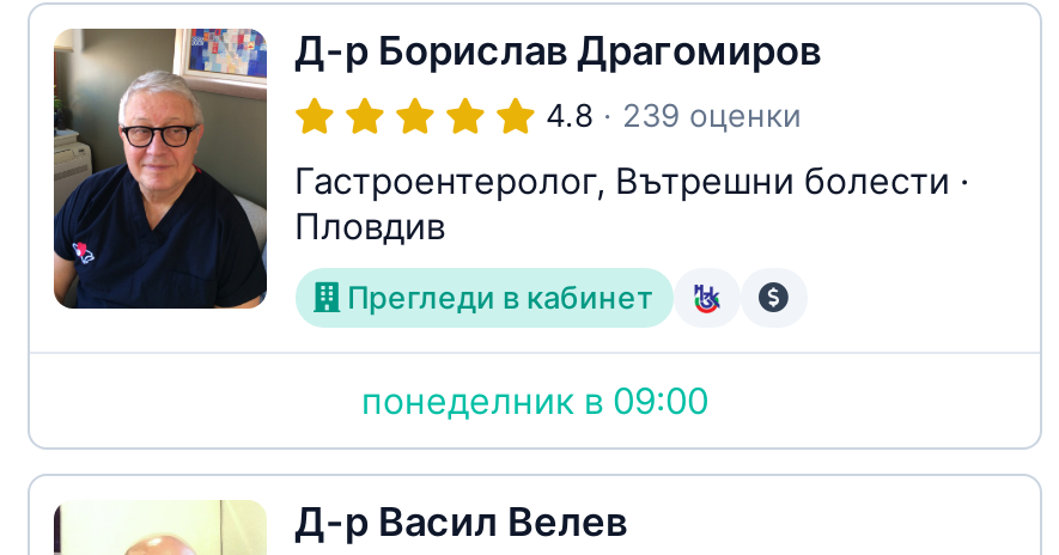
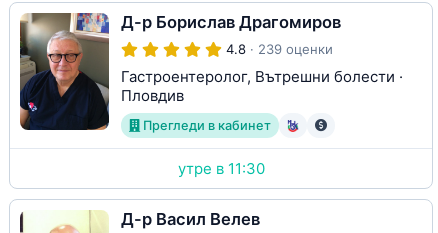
- понеделник в 09:00
+ утре в 11:30
